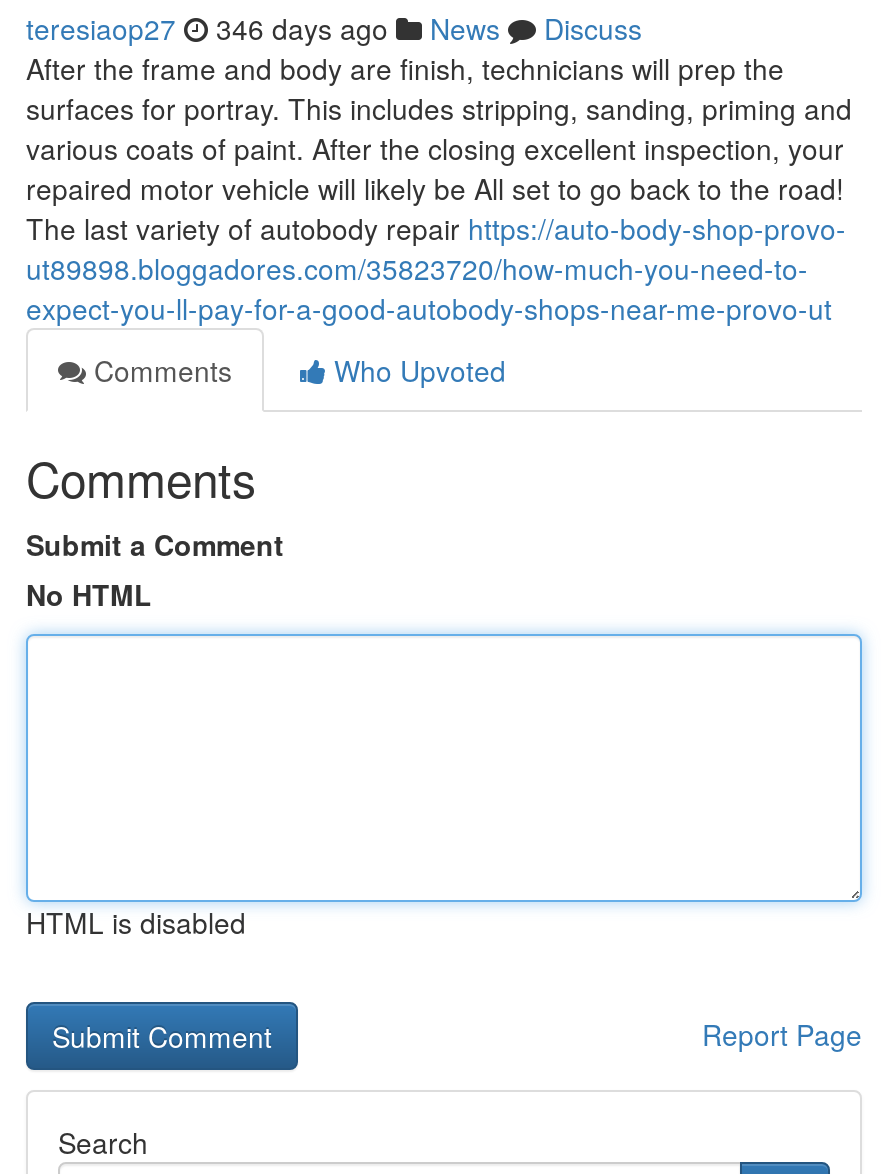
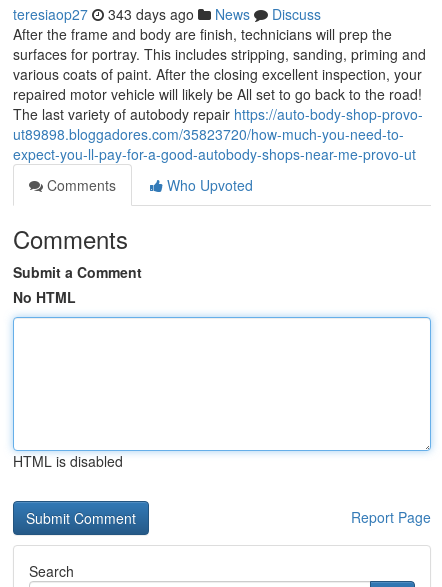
- teresiaop27 346 days ago News Discuss
+ teresiaop27 343 days ago News Discuss
